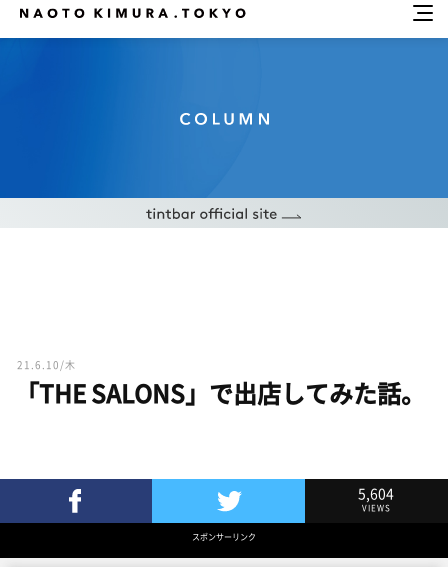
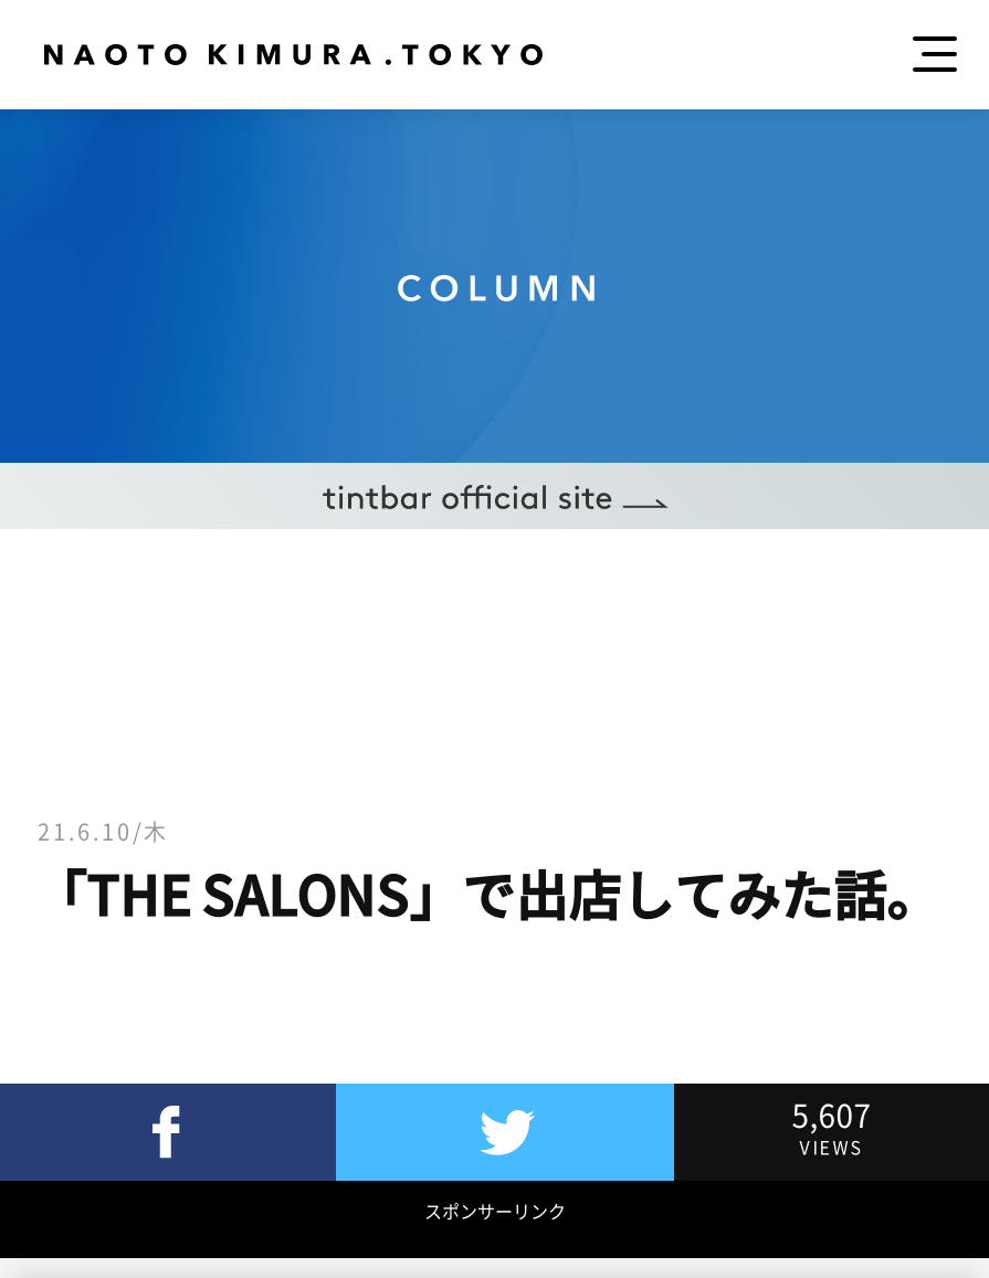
- 5,604
+ 5,607
